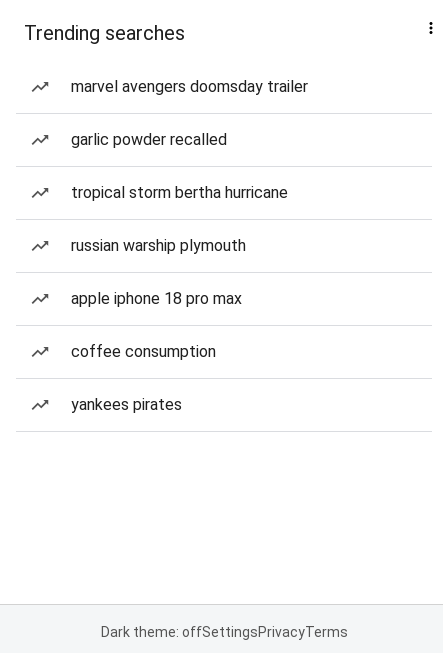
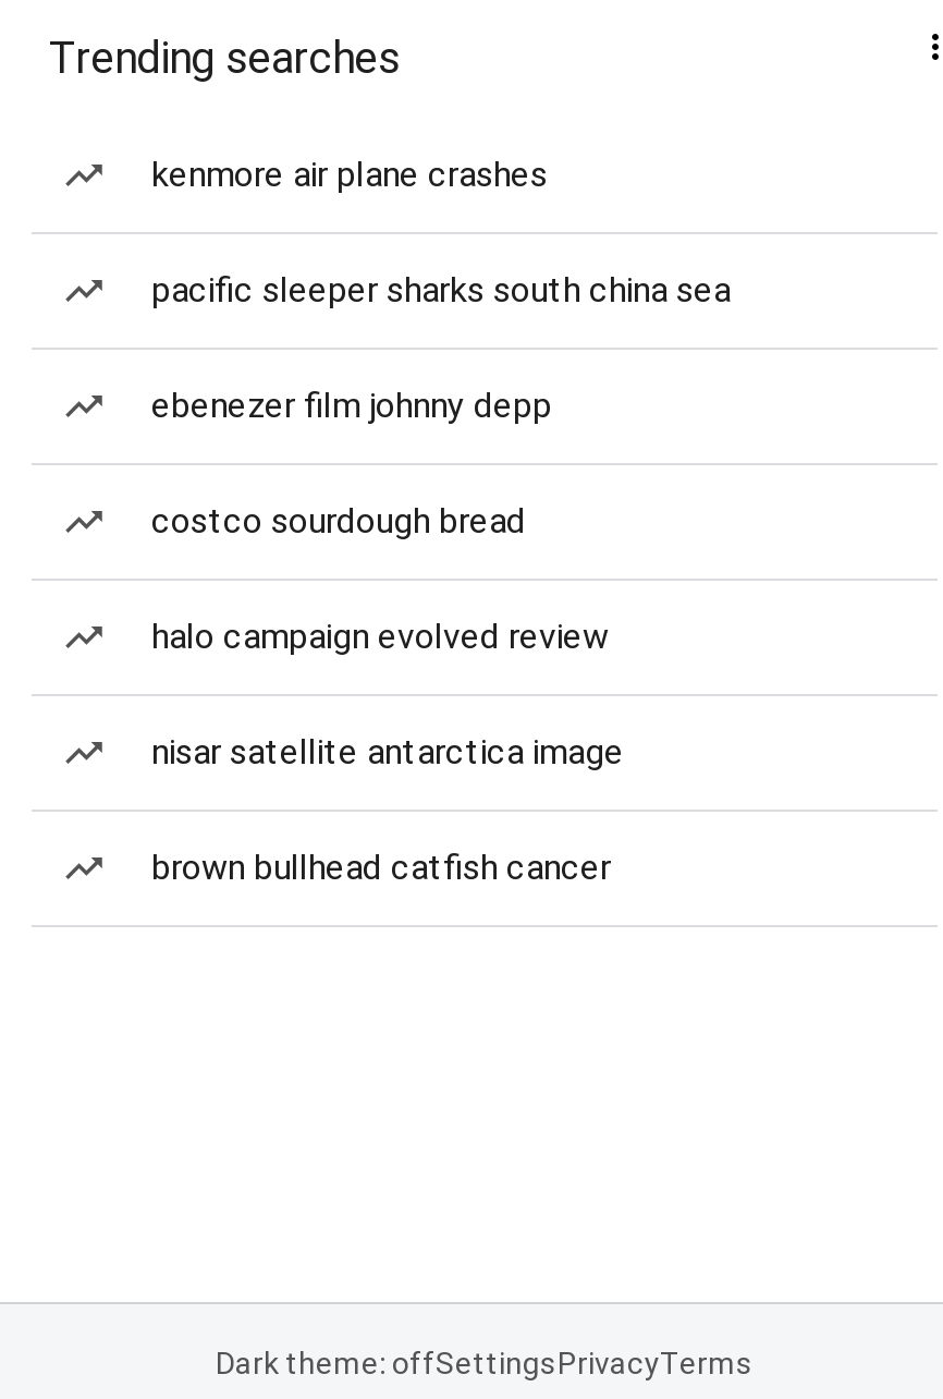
- marvel avengers doomsday trailer
+ kenmore air plane crashes

- garlic powder recalled
+ pacific sleeper sharks south china sea

- tropical storm bertha hurricane
+ ebenezer film johnny depp

- russian warship plymouth
+ costco sourdough bread

- apple iphone 18 pro max
+ halo campaign evolved review

- coffee consumption
+ nisar satellite antarctica image

- yankees pirates
+ brown bullhead catfish cancer
